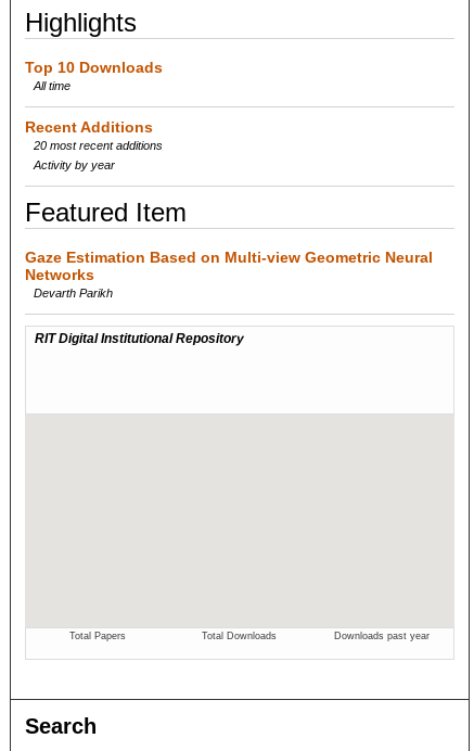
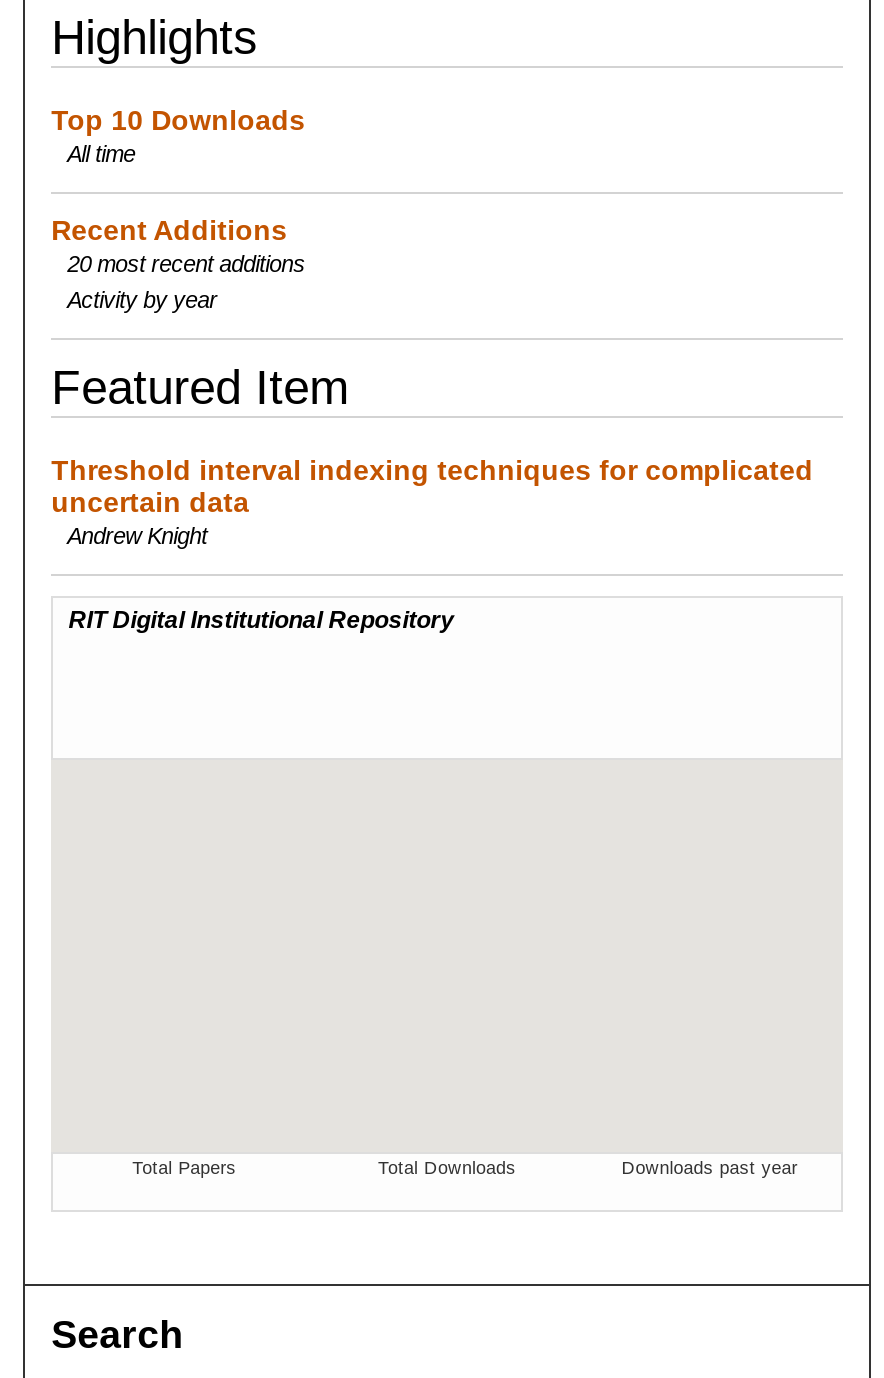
- Gaze Estimation Based on Multi-view Geometric Neural
- Networks
- Devarth Parikh
+ Threshold interval indexing techniques for complicated
+ uncertain data
+ Andrew Knight
